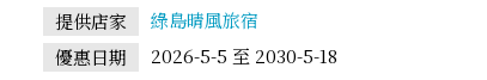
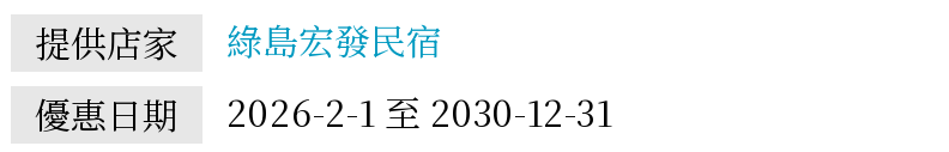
- 綠島晴風旅宿
+ 綠島宏發民宿

- 優惠日期 2026-5-5 至 2030-5-18
+ 優惠日期 2026-2-1 至 2030-12-31
